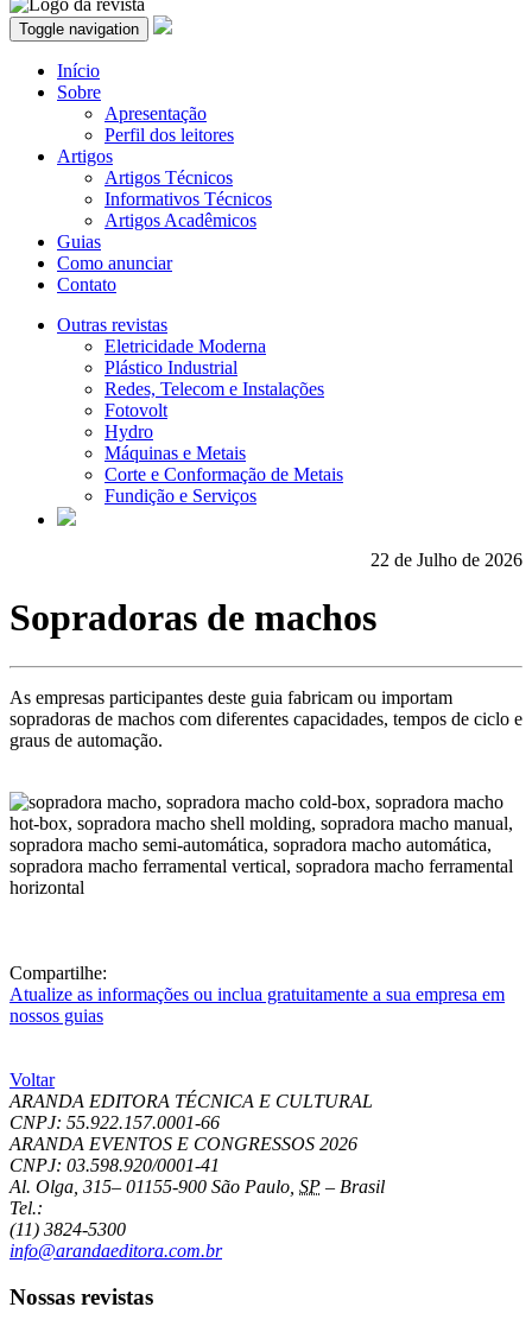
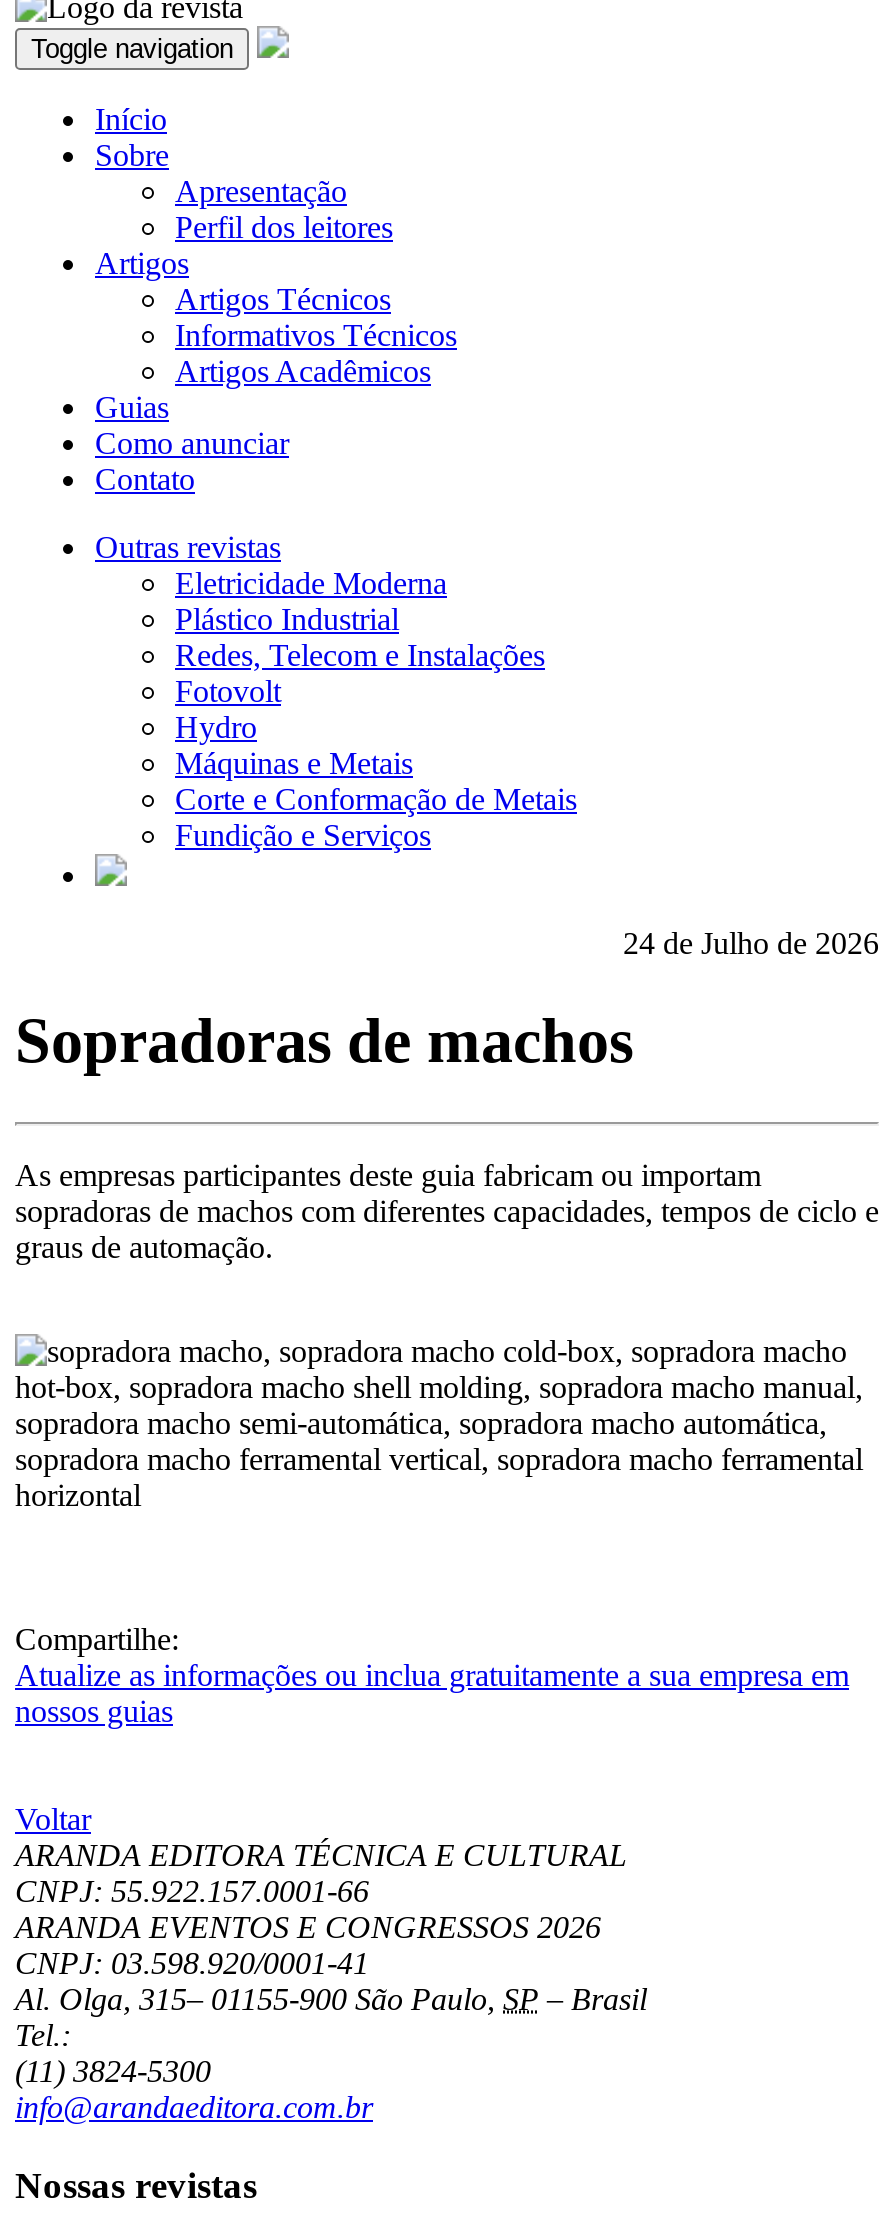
- 22 de Julho de 2026
+ 24 de Julho de 2026
